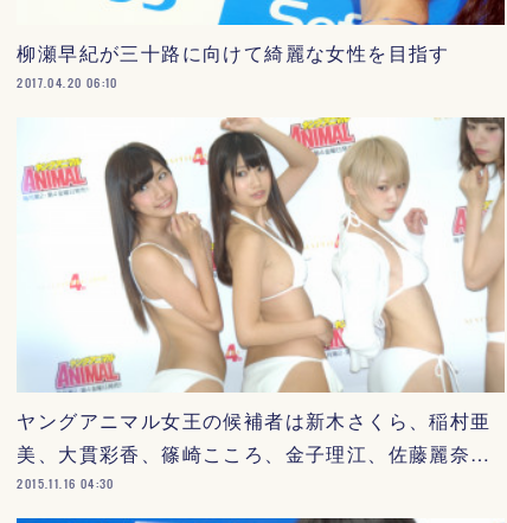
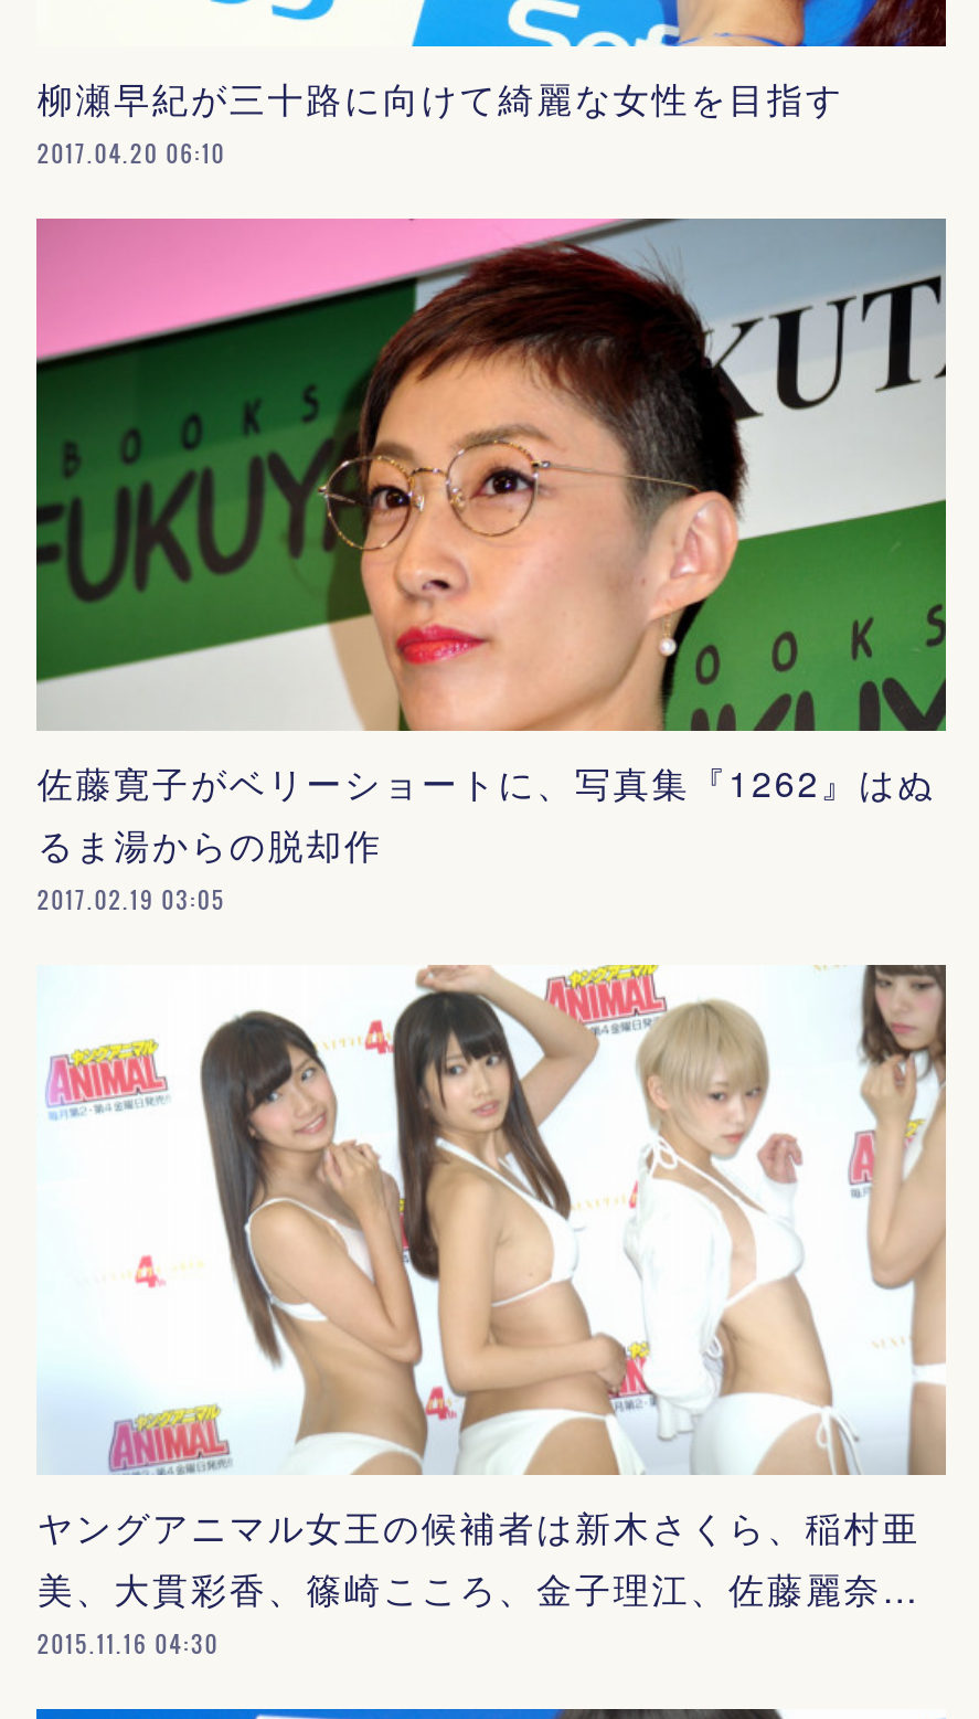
+ [image]
+ 佐藤寛子がベリーショートに、写真集『1262』はぬ
+ るま湯からの脱却作
+ 2017.02.19 03:05
